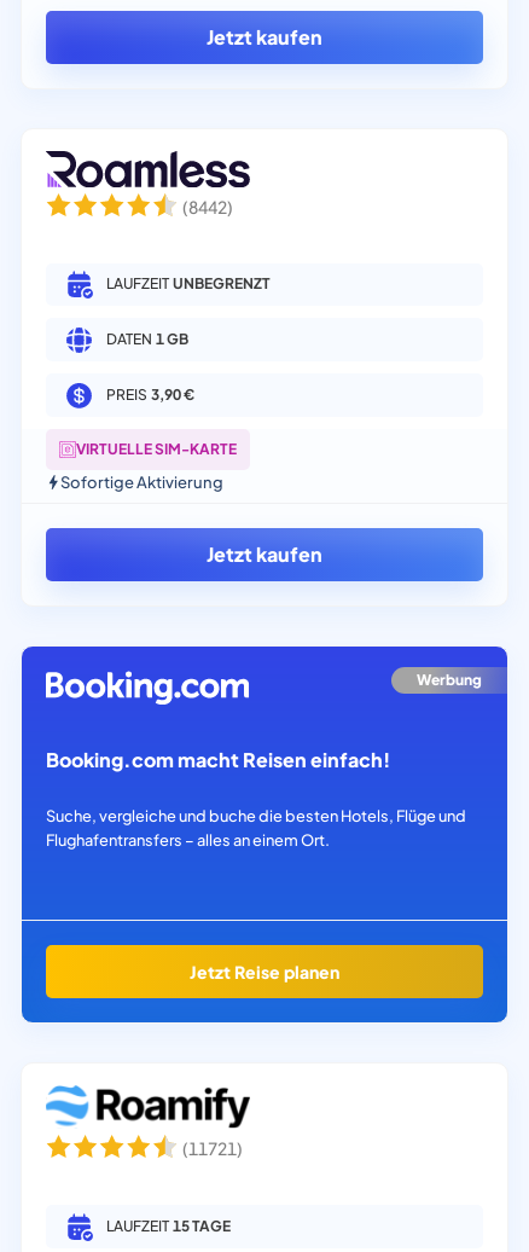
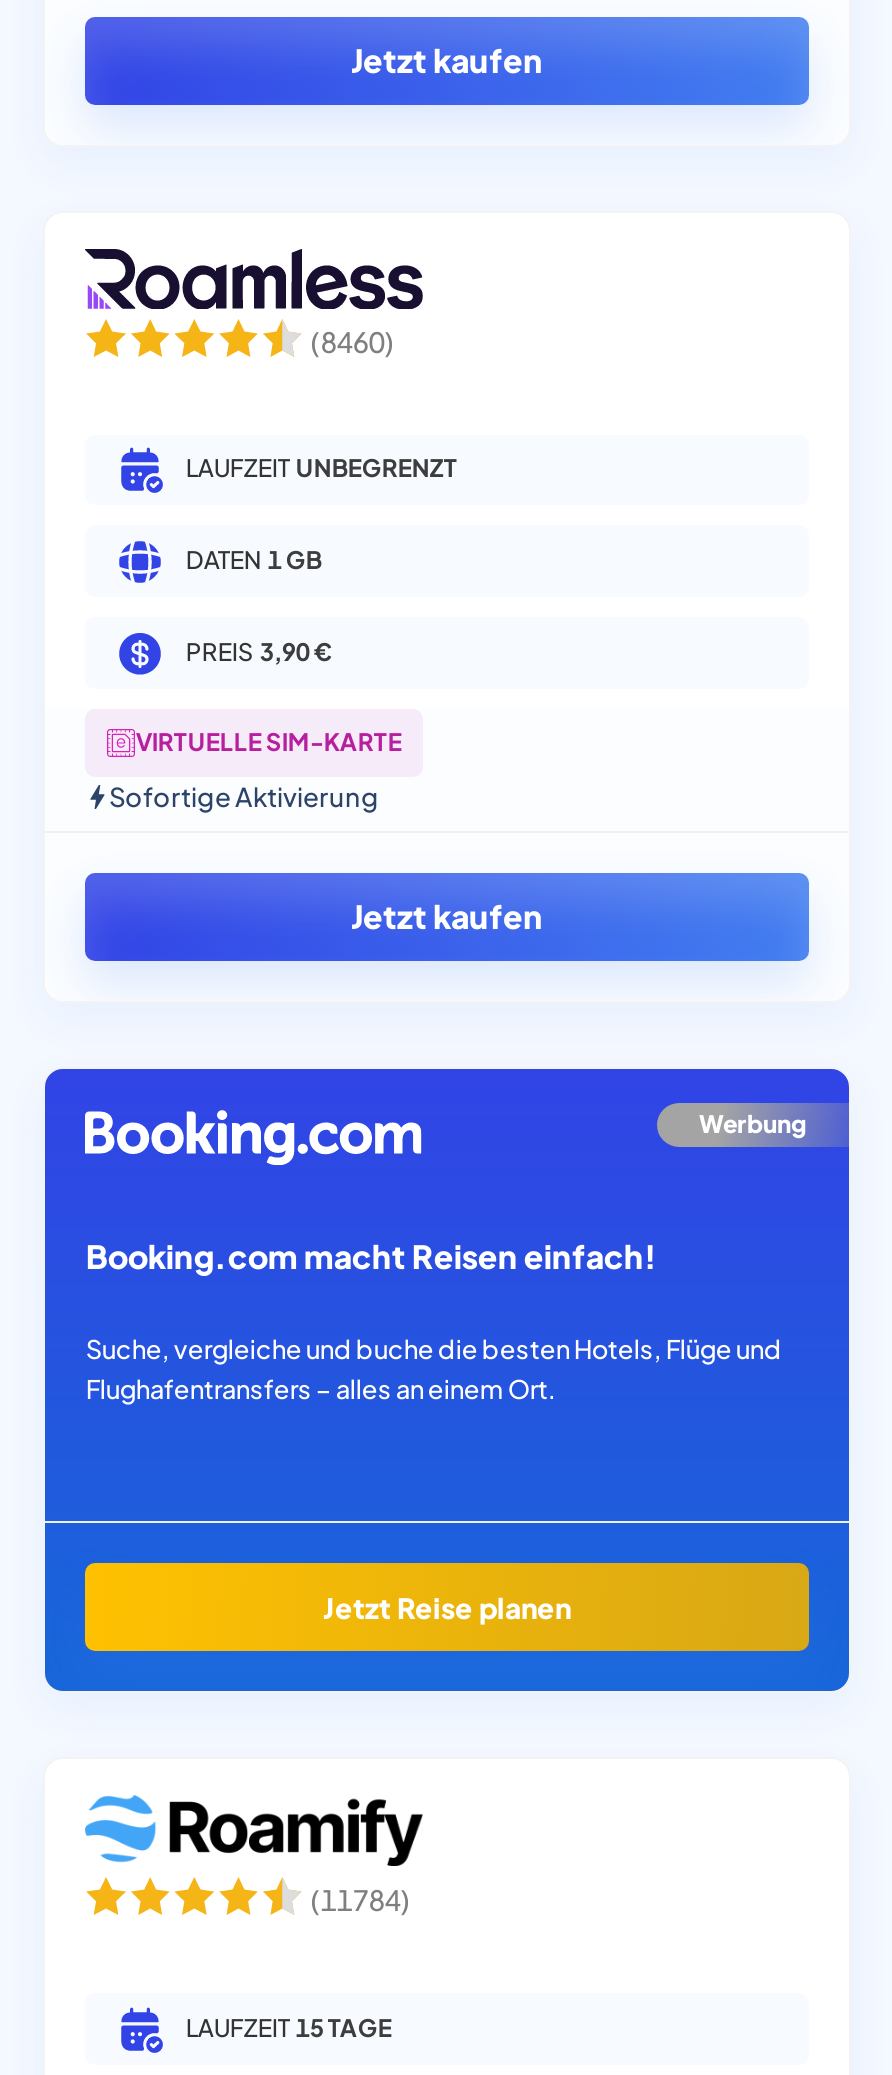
- (8442)
+ (8460)

- (11721)
+ (11784)
